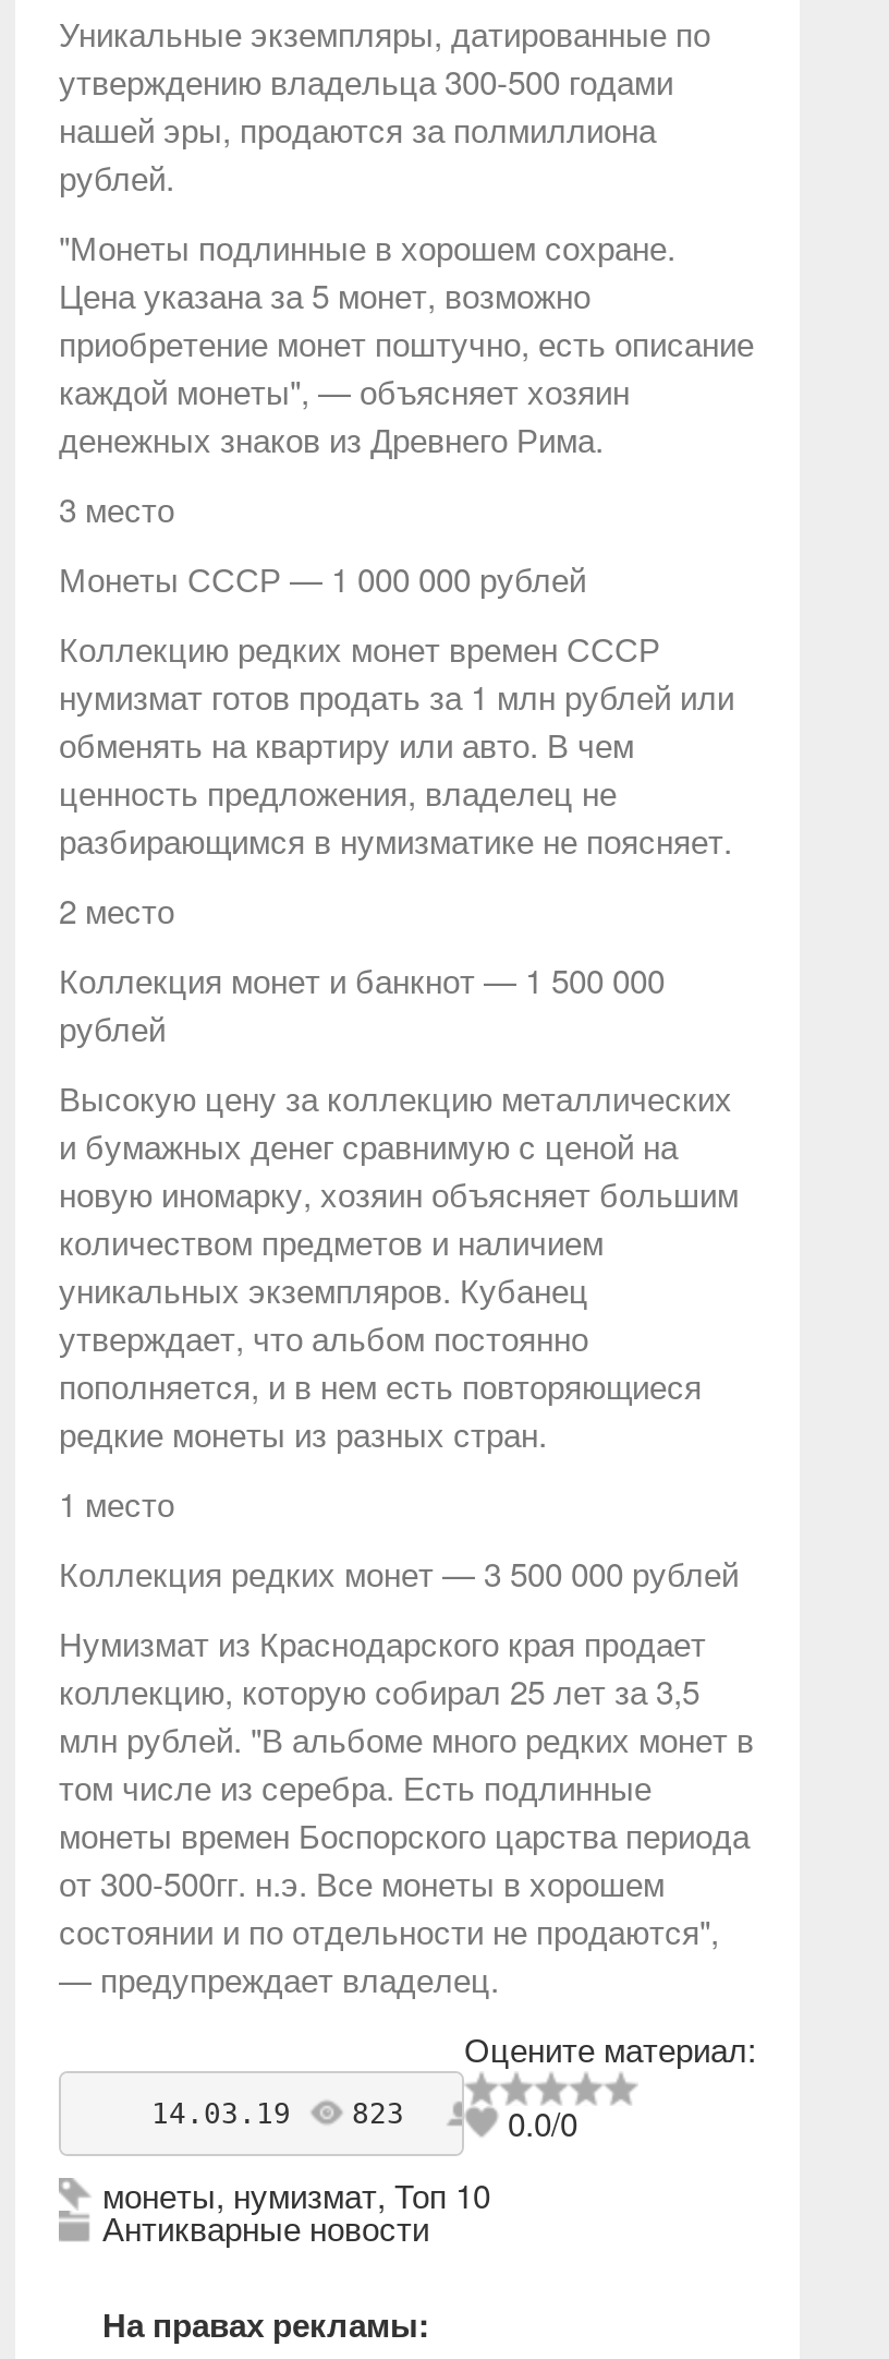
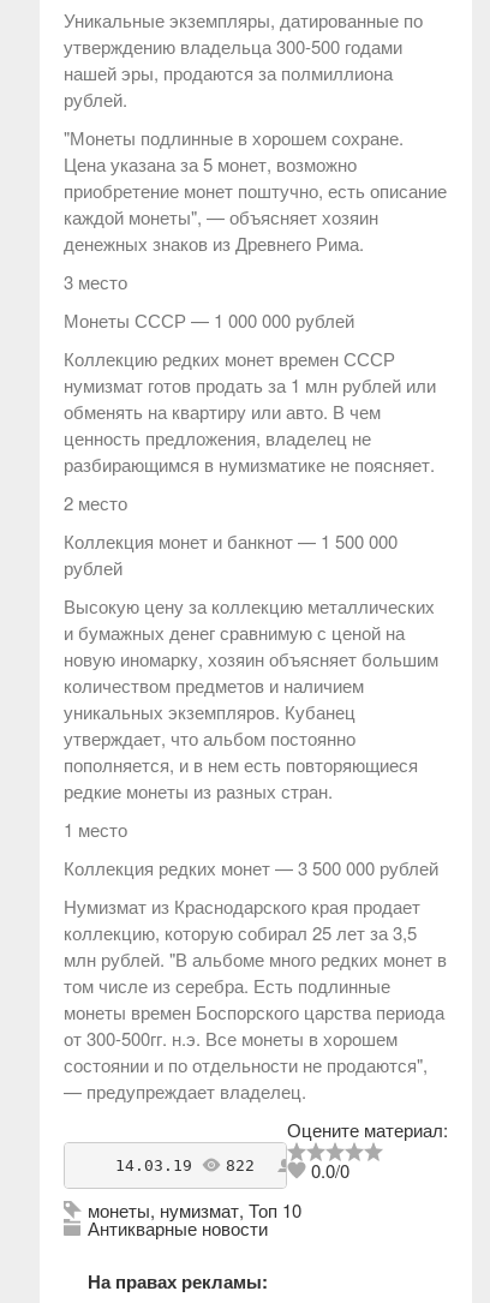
- 14.03.19 823
+ 14.03.19 822
